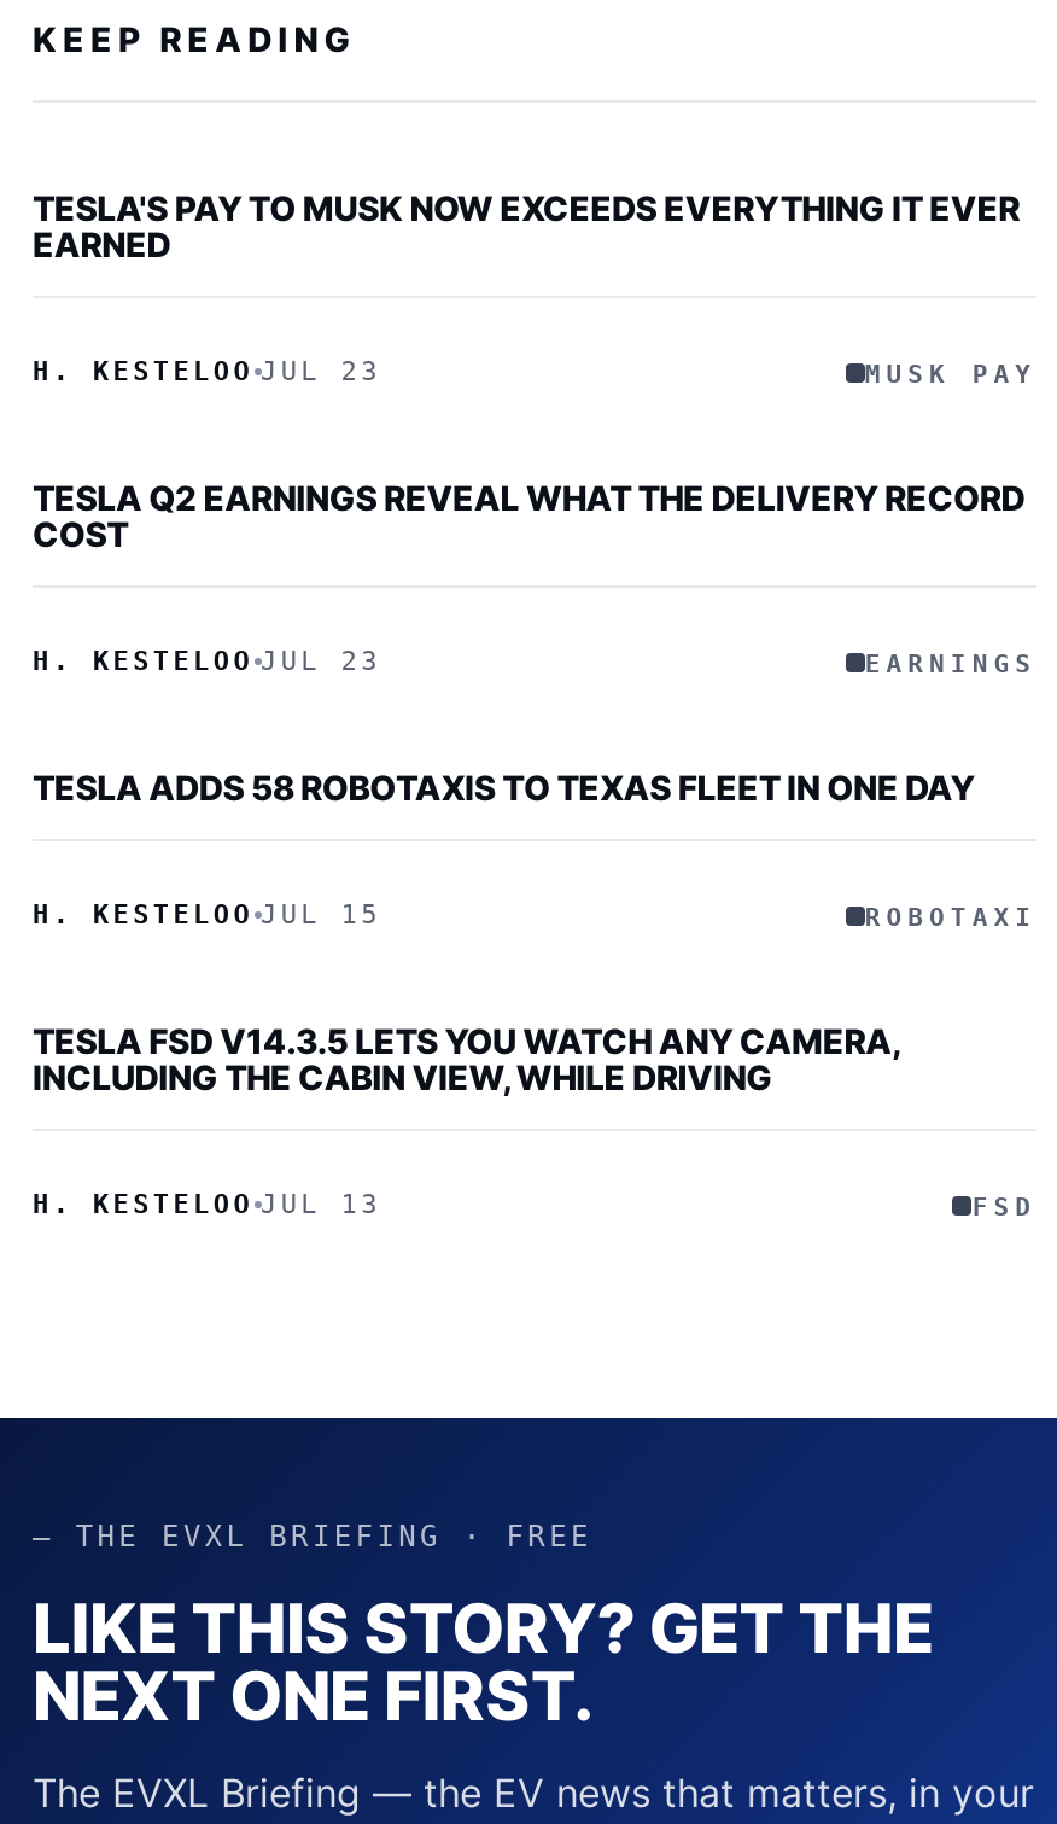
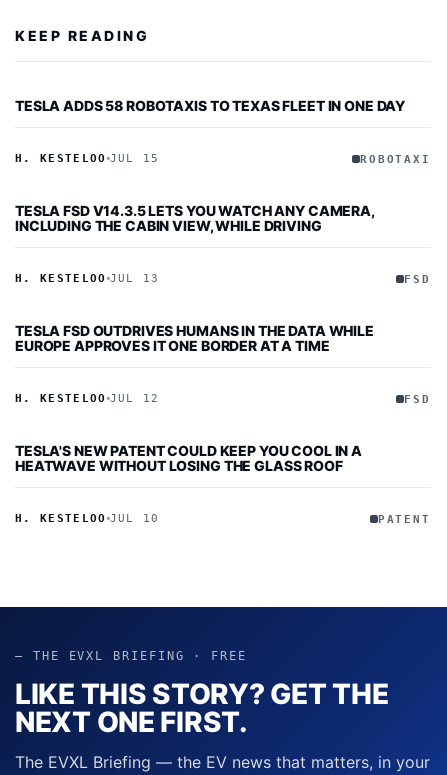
- TESLA'S PAY TO MUSK NOW EXCEEDS EVERYTHING IT EVER
- EARNED
- H. KESTELOO JUL 23
- MUSK PAY
- TESLA Q2 EARNINGS REVEAL WHAT THE DELIVERY RECORD
- COST
- H. KESTELOO JUL 23
- EARNINGS

moved up: TESLA ADDS 58 ROBOTAXIS TO TEXAS FLEET IN ONE DAY | H. KESTELOO JUL 15 | ROBOTAXI | TESLA FSD V14.3.5 LETS YOU WATCH ANY CAMERA, | INCLUDING THE CABIN VIEW, WHILE DRIVING | H. KESTELOO JUL 13 | FSD

+ TESLA FSD OUTDRIVES HUMANS IN THE DATA WHILE
+ EUROPE APPROVES IT ONE BORDER AT A TIME
+ H. KESTELOO JUL 12
+ FSD
+ TESLA'S NEW PATENT COULD KEEP YOU COOL IN A
+ HEATWAVE WITHOUT LOSING THE GLASS ROOF
+ H. KESTELOO JUL 10
+ PATENT
